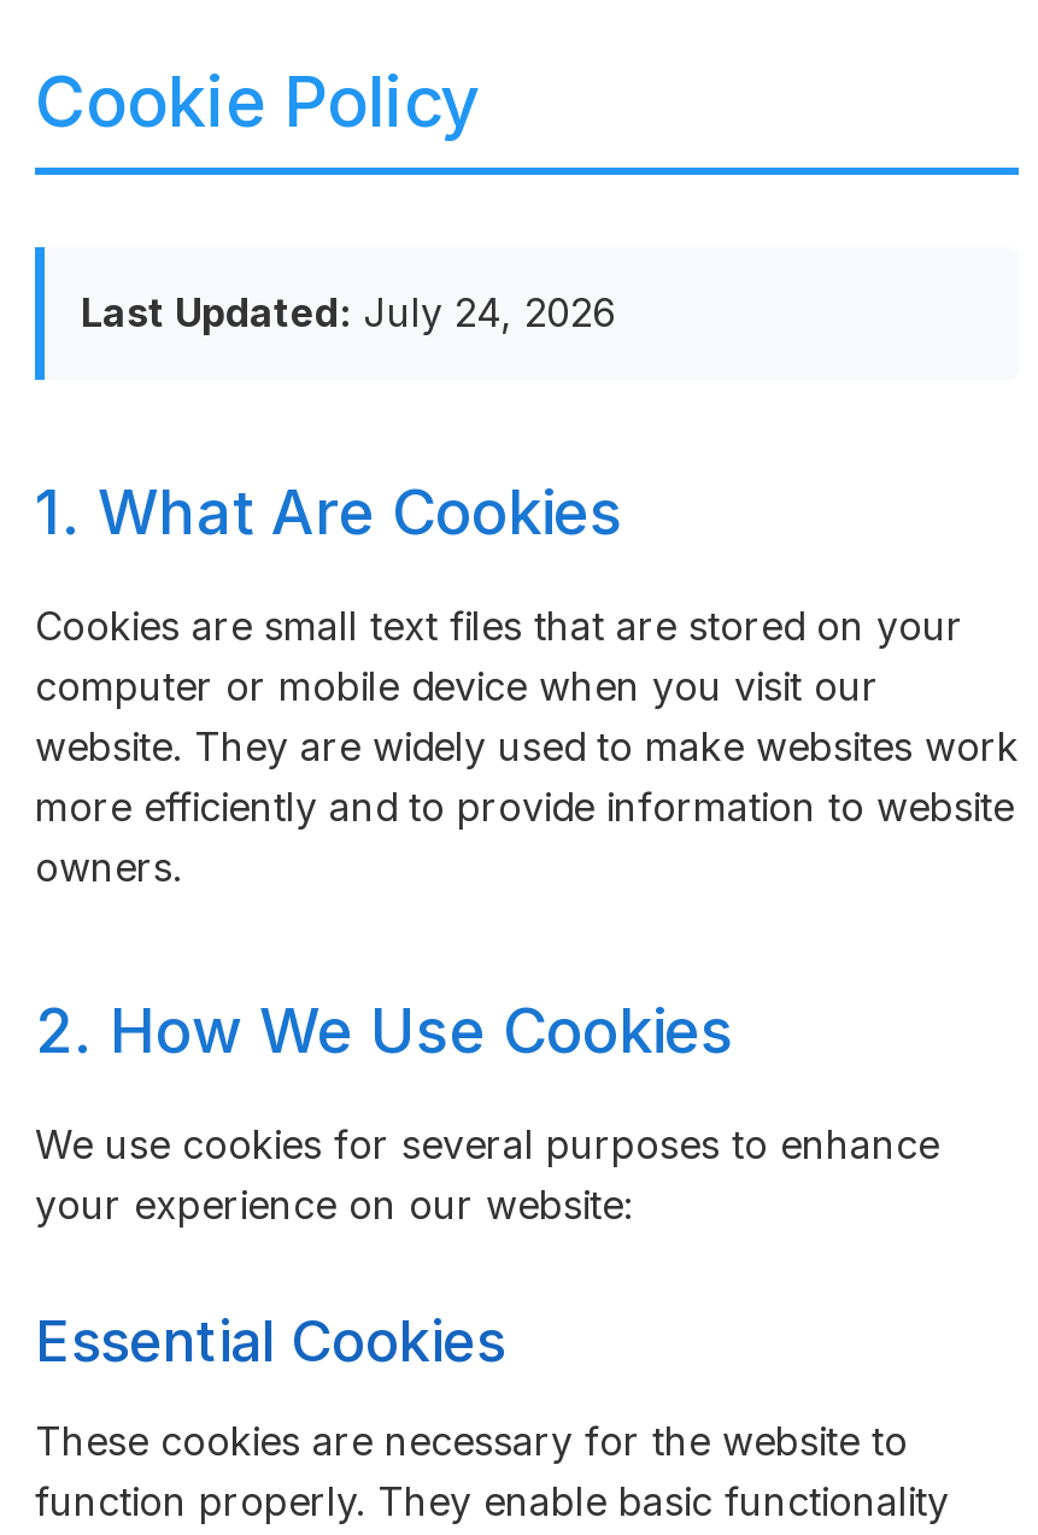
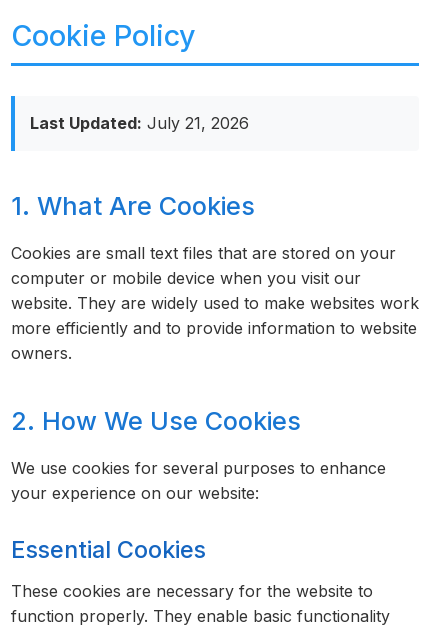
- Last Updated: July 24, 2026
+ Last Updated: July 21, 2026
